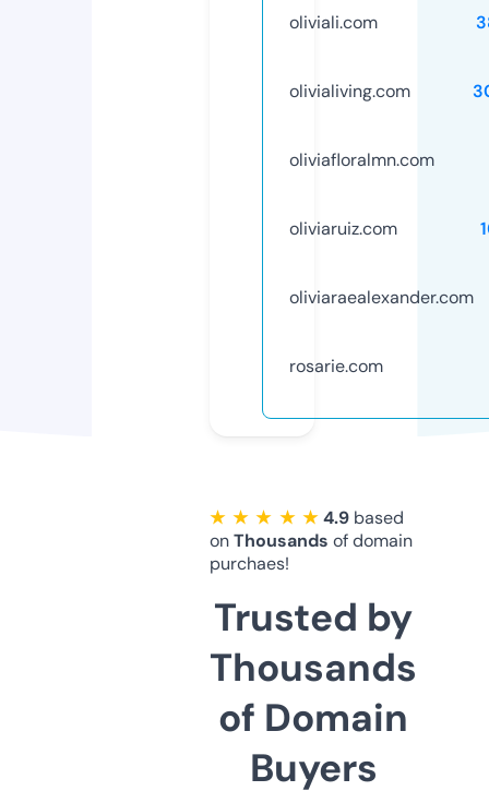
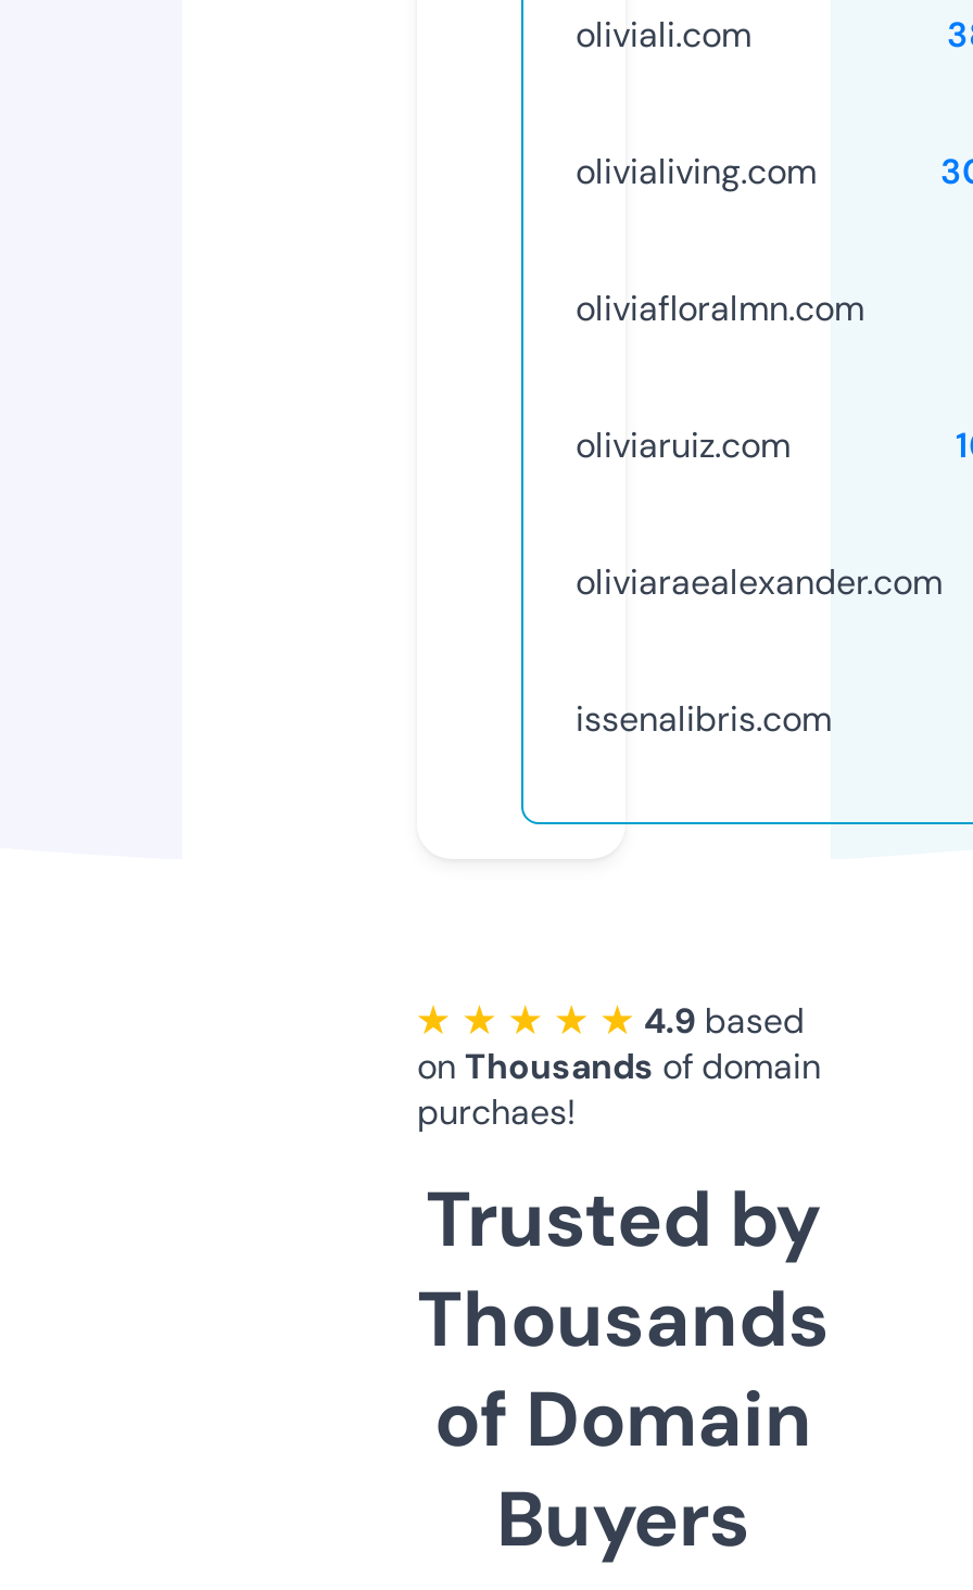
- rosarie.com
+ issenalibris.com
